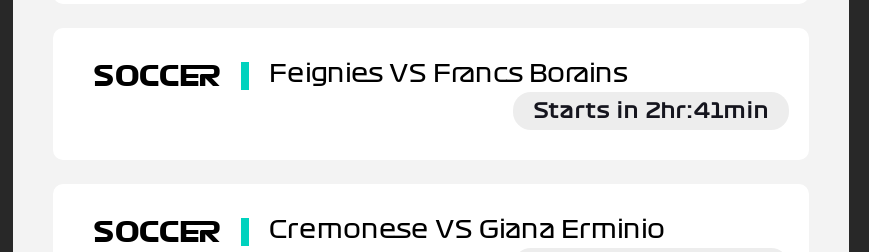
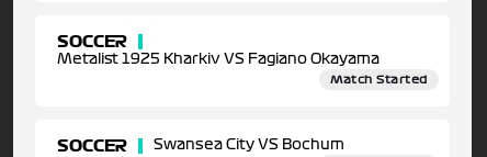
- Feignies VS Francs Borains
+ Metalist 1925 Kharkiv VS Fagiano Okayama

- Starts in 2hr:41min
+ Match Started

- Cremonese VS Giana Erminio
+ Swansea City VS Bochum
